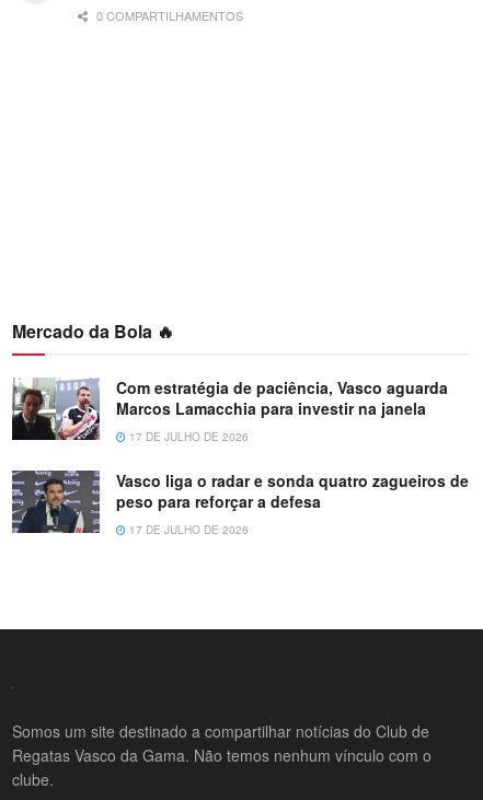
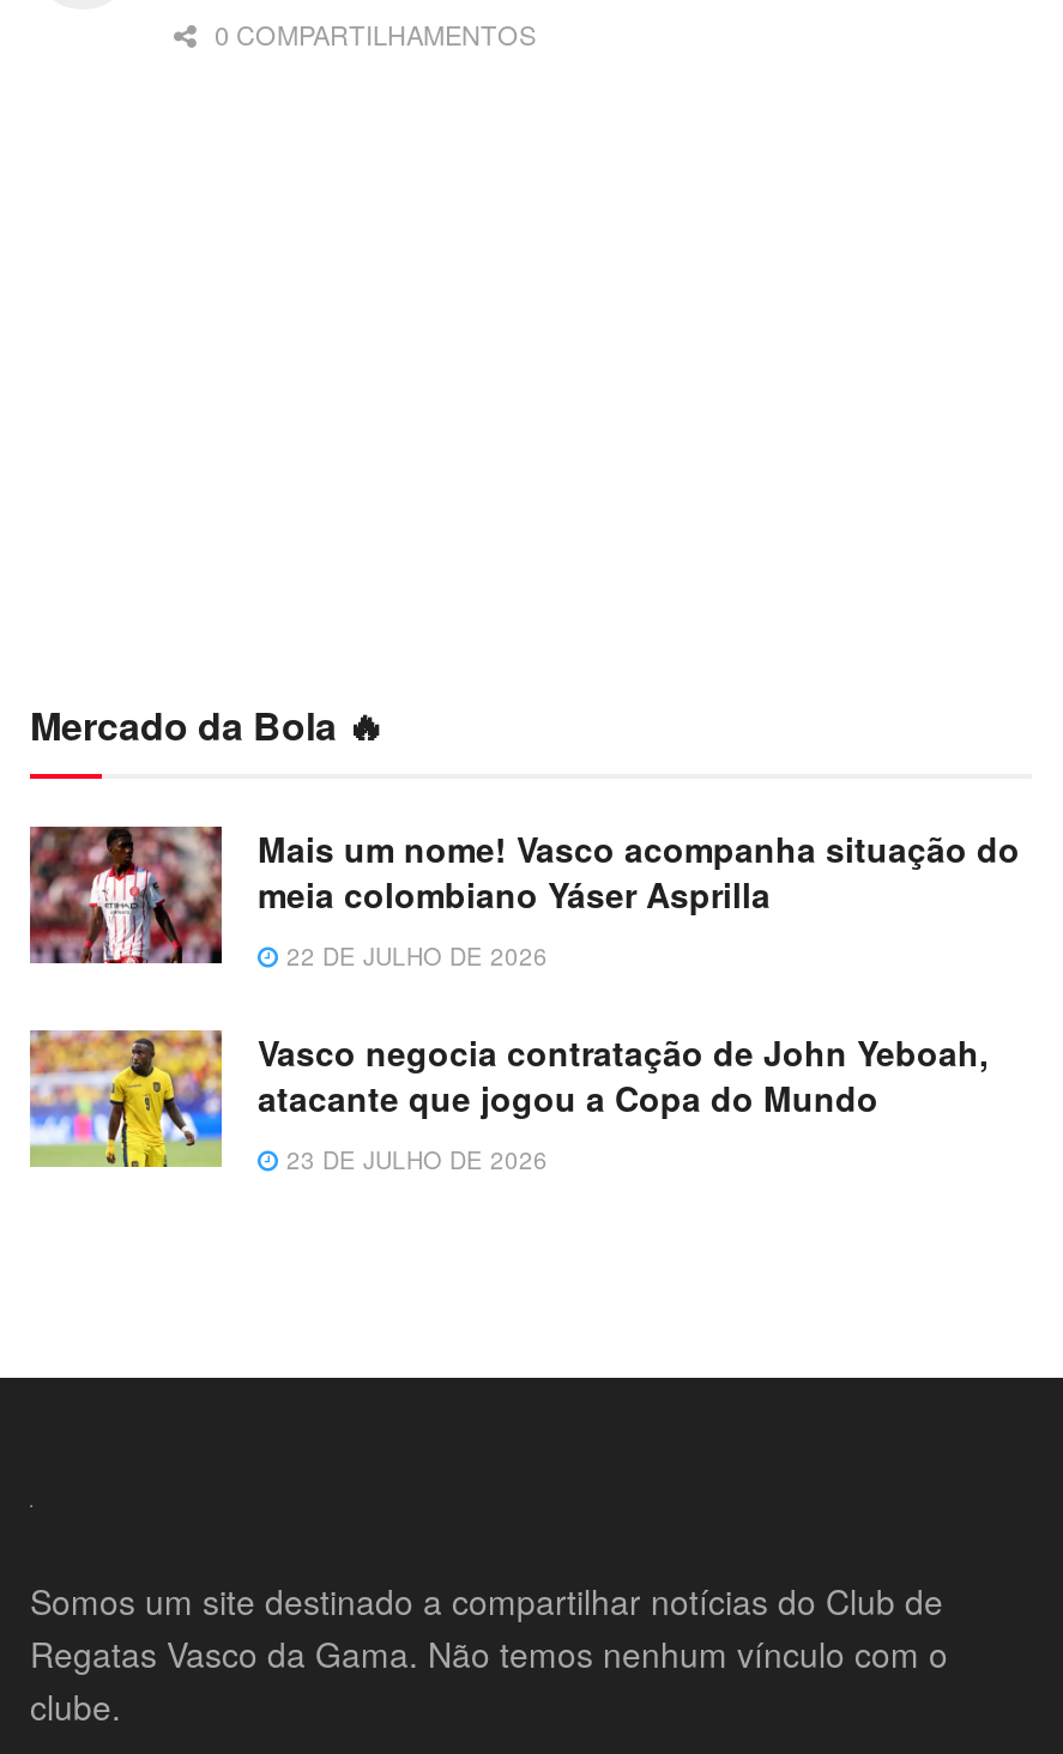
- [image]
- Com estratégia de paciência, Vasco aguarda
- Marcos Lamacchia para investir na janela
- 17 DE JULHO DE 2026
+ [image]
+ Mais um nome! Vasco acompanha situação do
+ meia colombiano Yáser Asprilla
+ 22 DE JULHO DE 2026

- [image]
- Vasco liga o radar e sonda quatro zagueiros de
- peso para reforçar a defesa
- 17 DE JULHO DE 2026
+ [image]
+ Vasco negocia contratação de John Yeboah,
+ atacante que jogou a Copa do Mundo
+ 23 DE JULHO DE 2026
